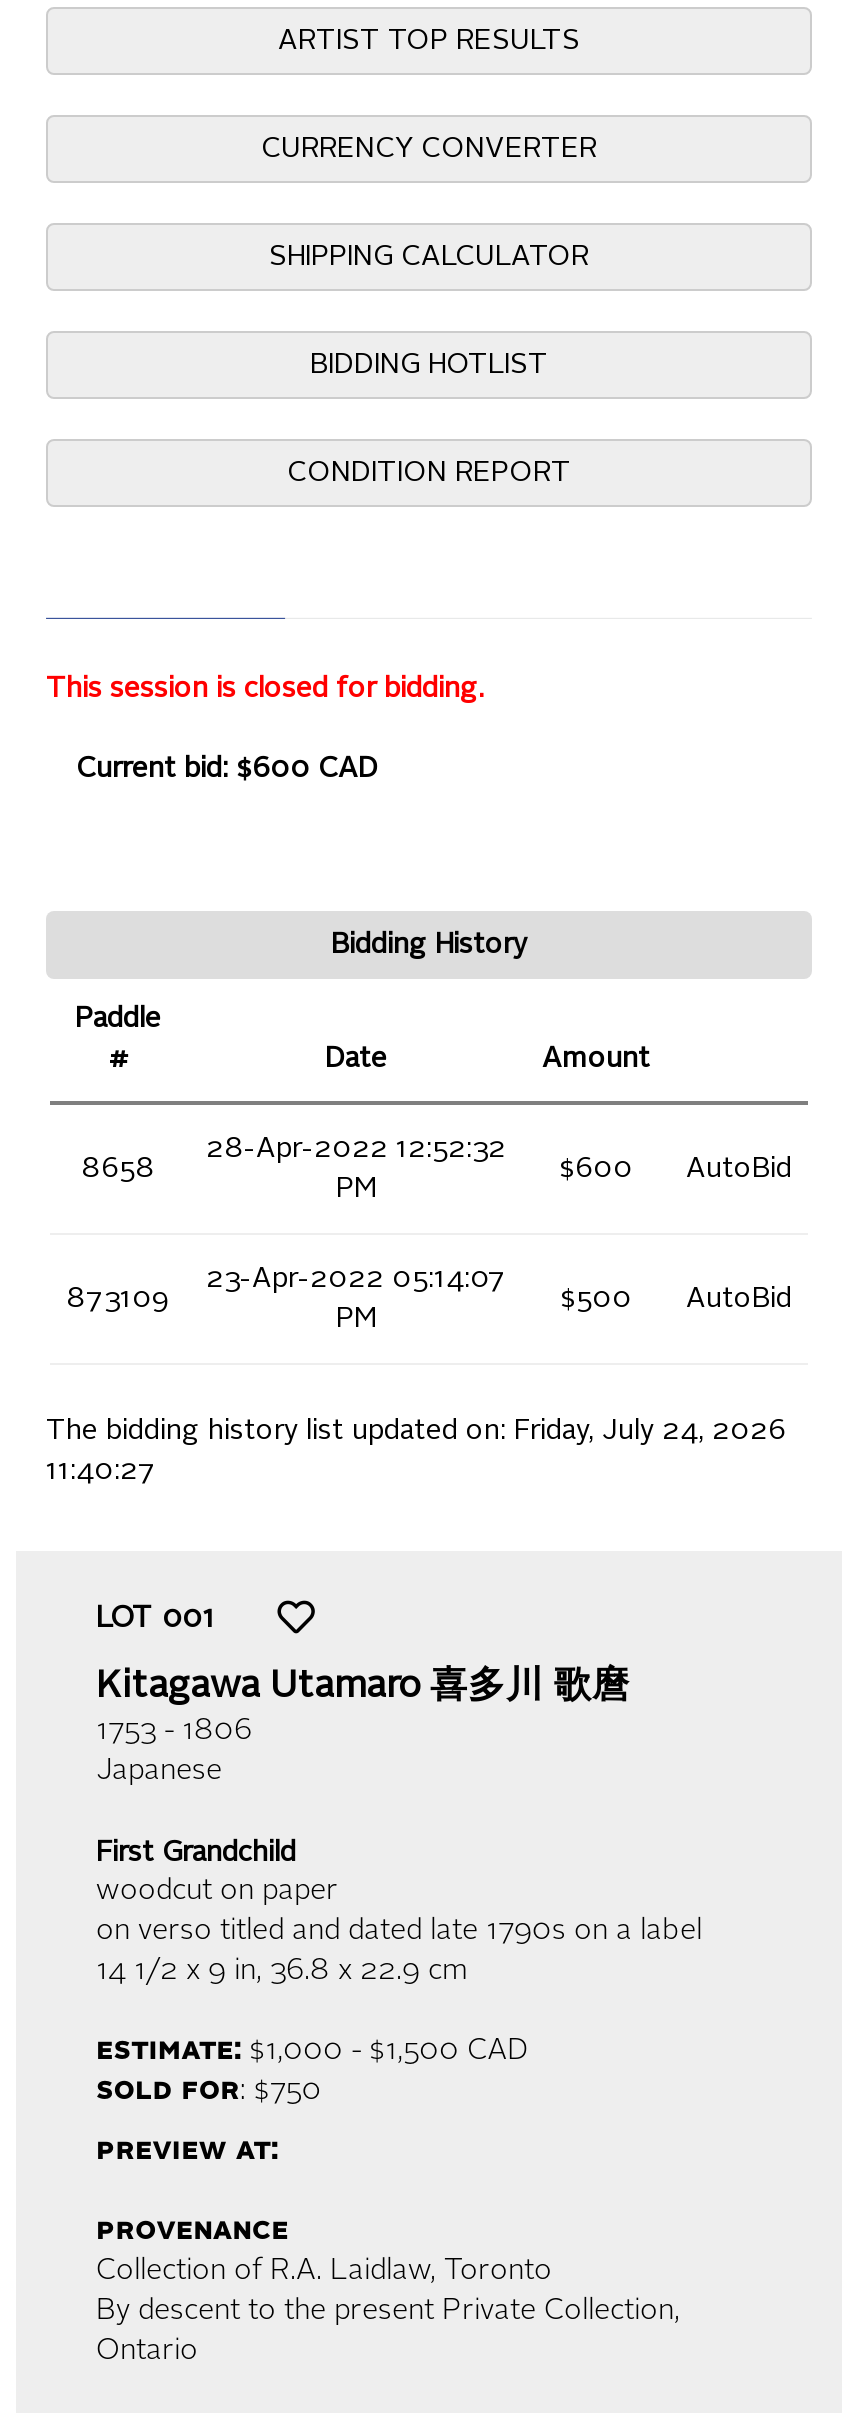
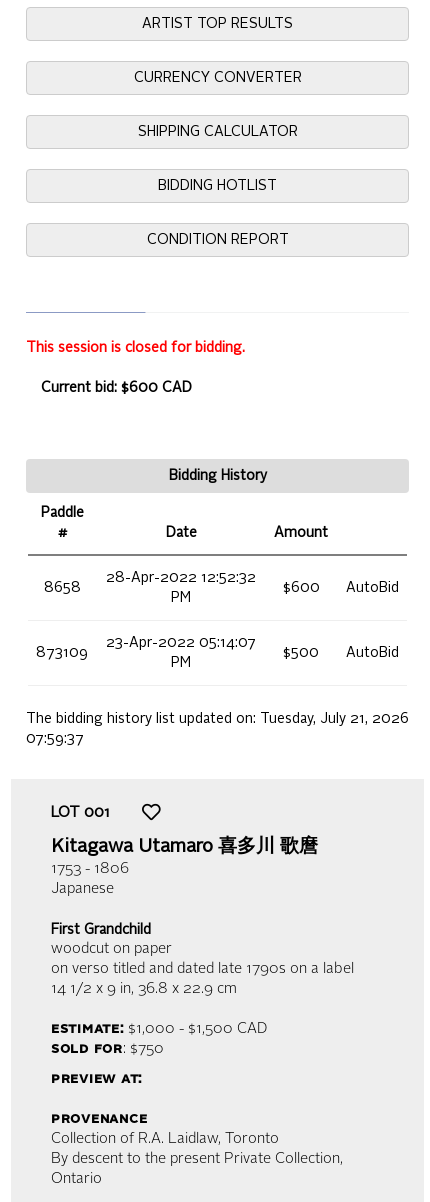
- The bidding history list updated on: Friday, July 24, 2026
+ The bidding history list updated on: Tuesday, July 21, 2026

- 11:40:27
+ 07:59:37
